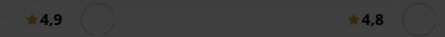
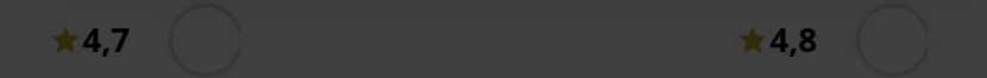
- 4,9
+ 4,7
